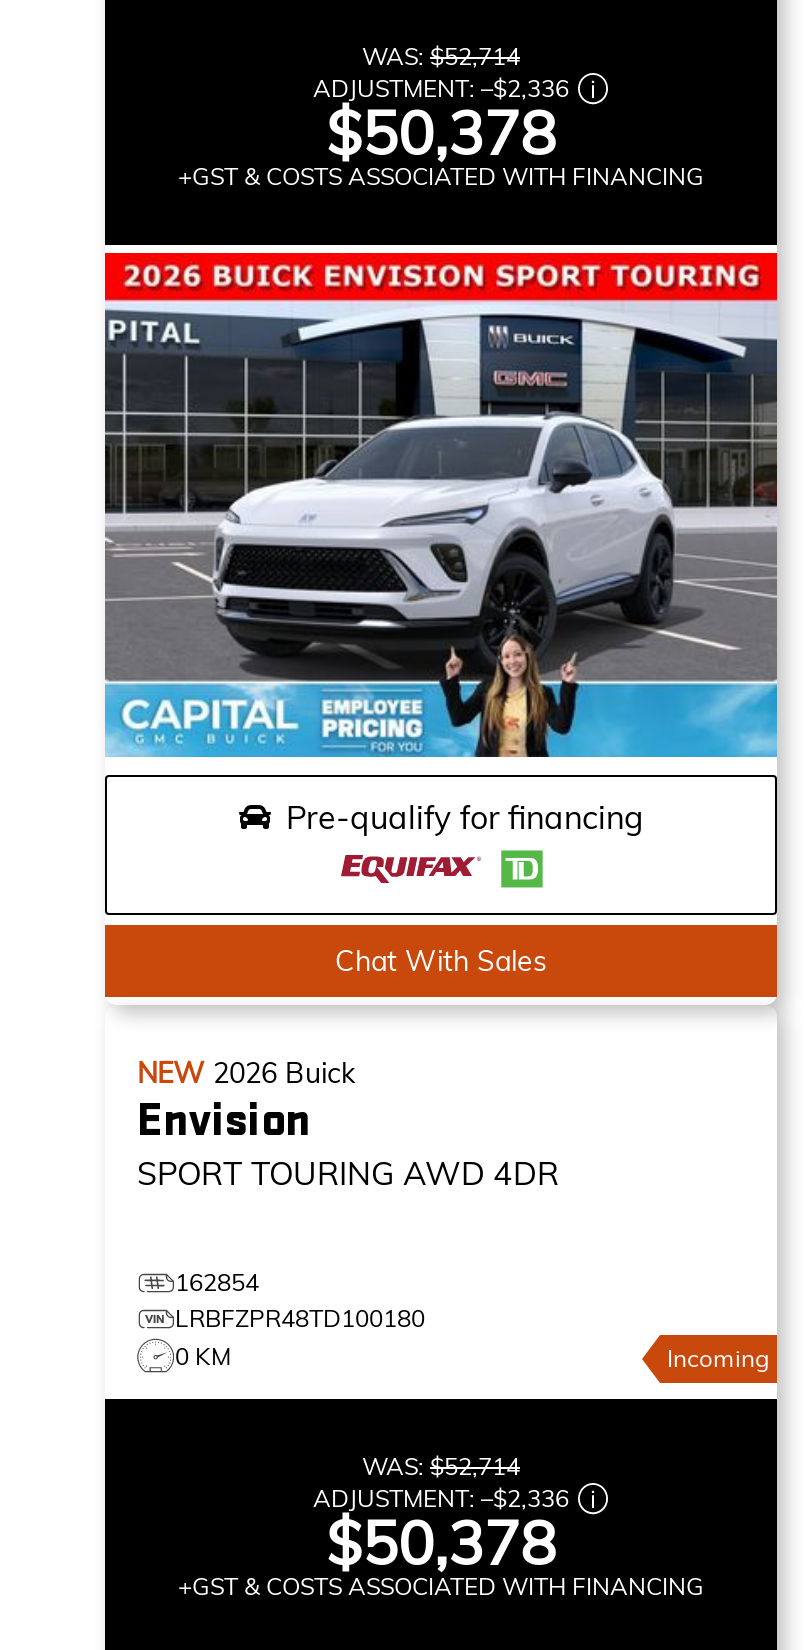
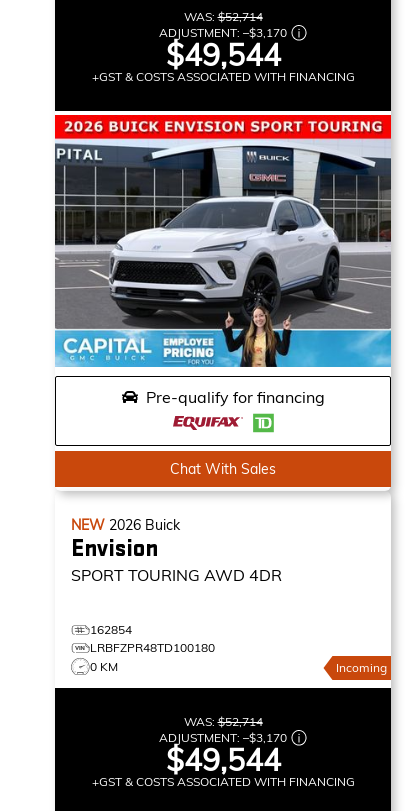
- ADJUSTMENT: –$2,336
+ ADJUSTMENT: –$3,170

- $50,378
+ $49,544

- ADJUSTMENT: –$2,336
+ ADJUSTMENT: –$3,170

- $50,378
+ $49,544
